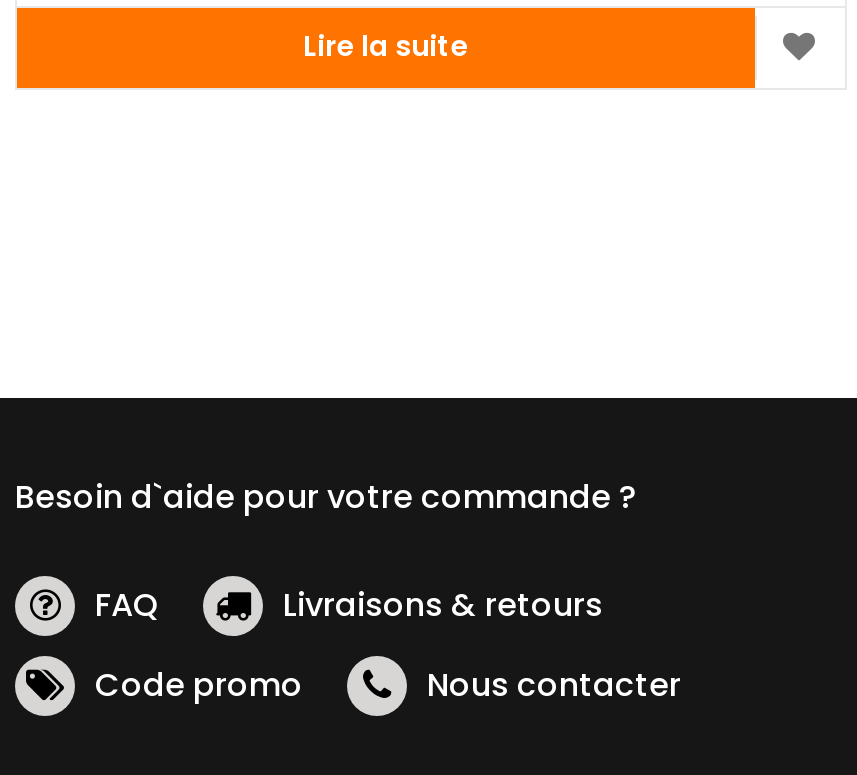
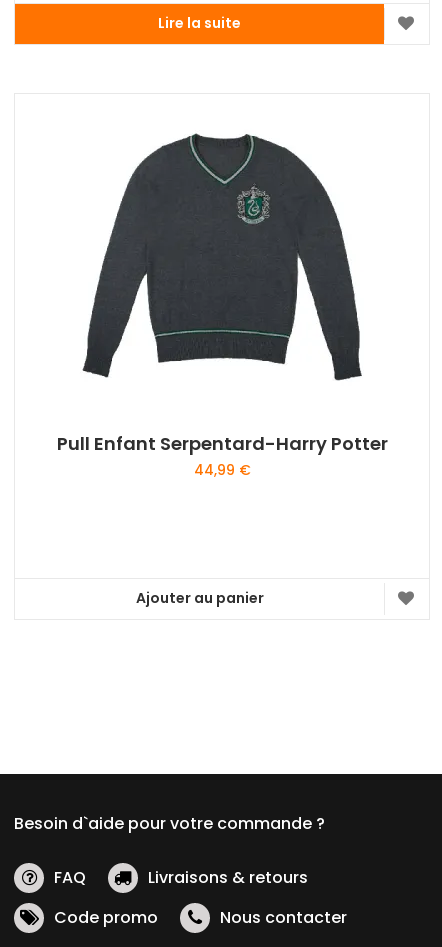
+ Pull Enfant Serpentard-Harry Potter
+ 44,99 €

+ [image]

+ Ajouter au panier
